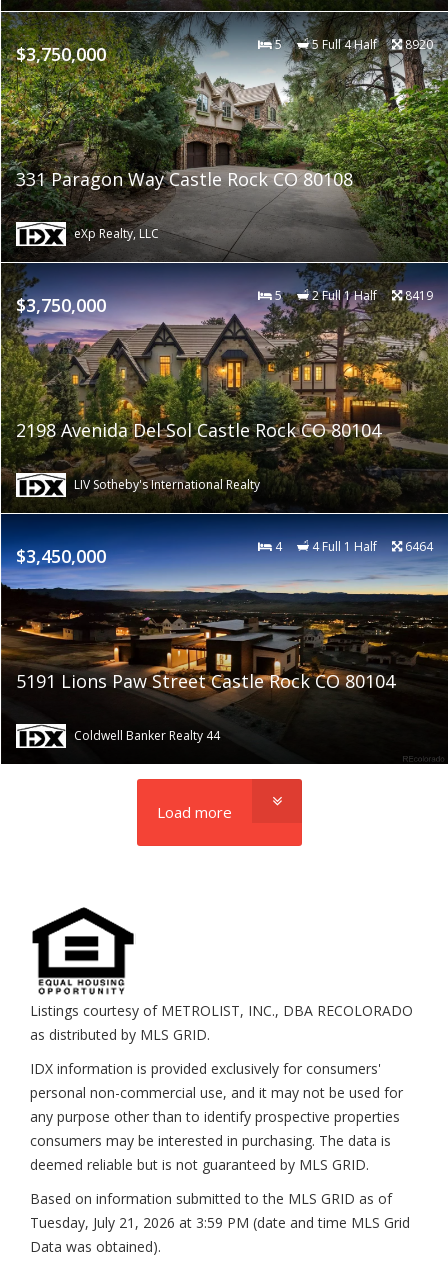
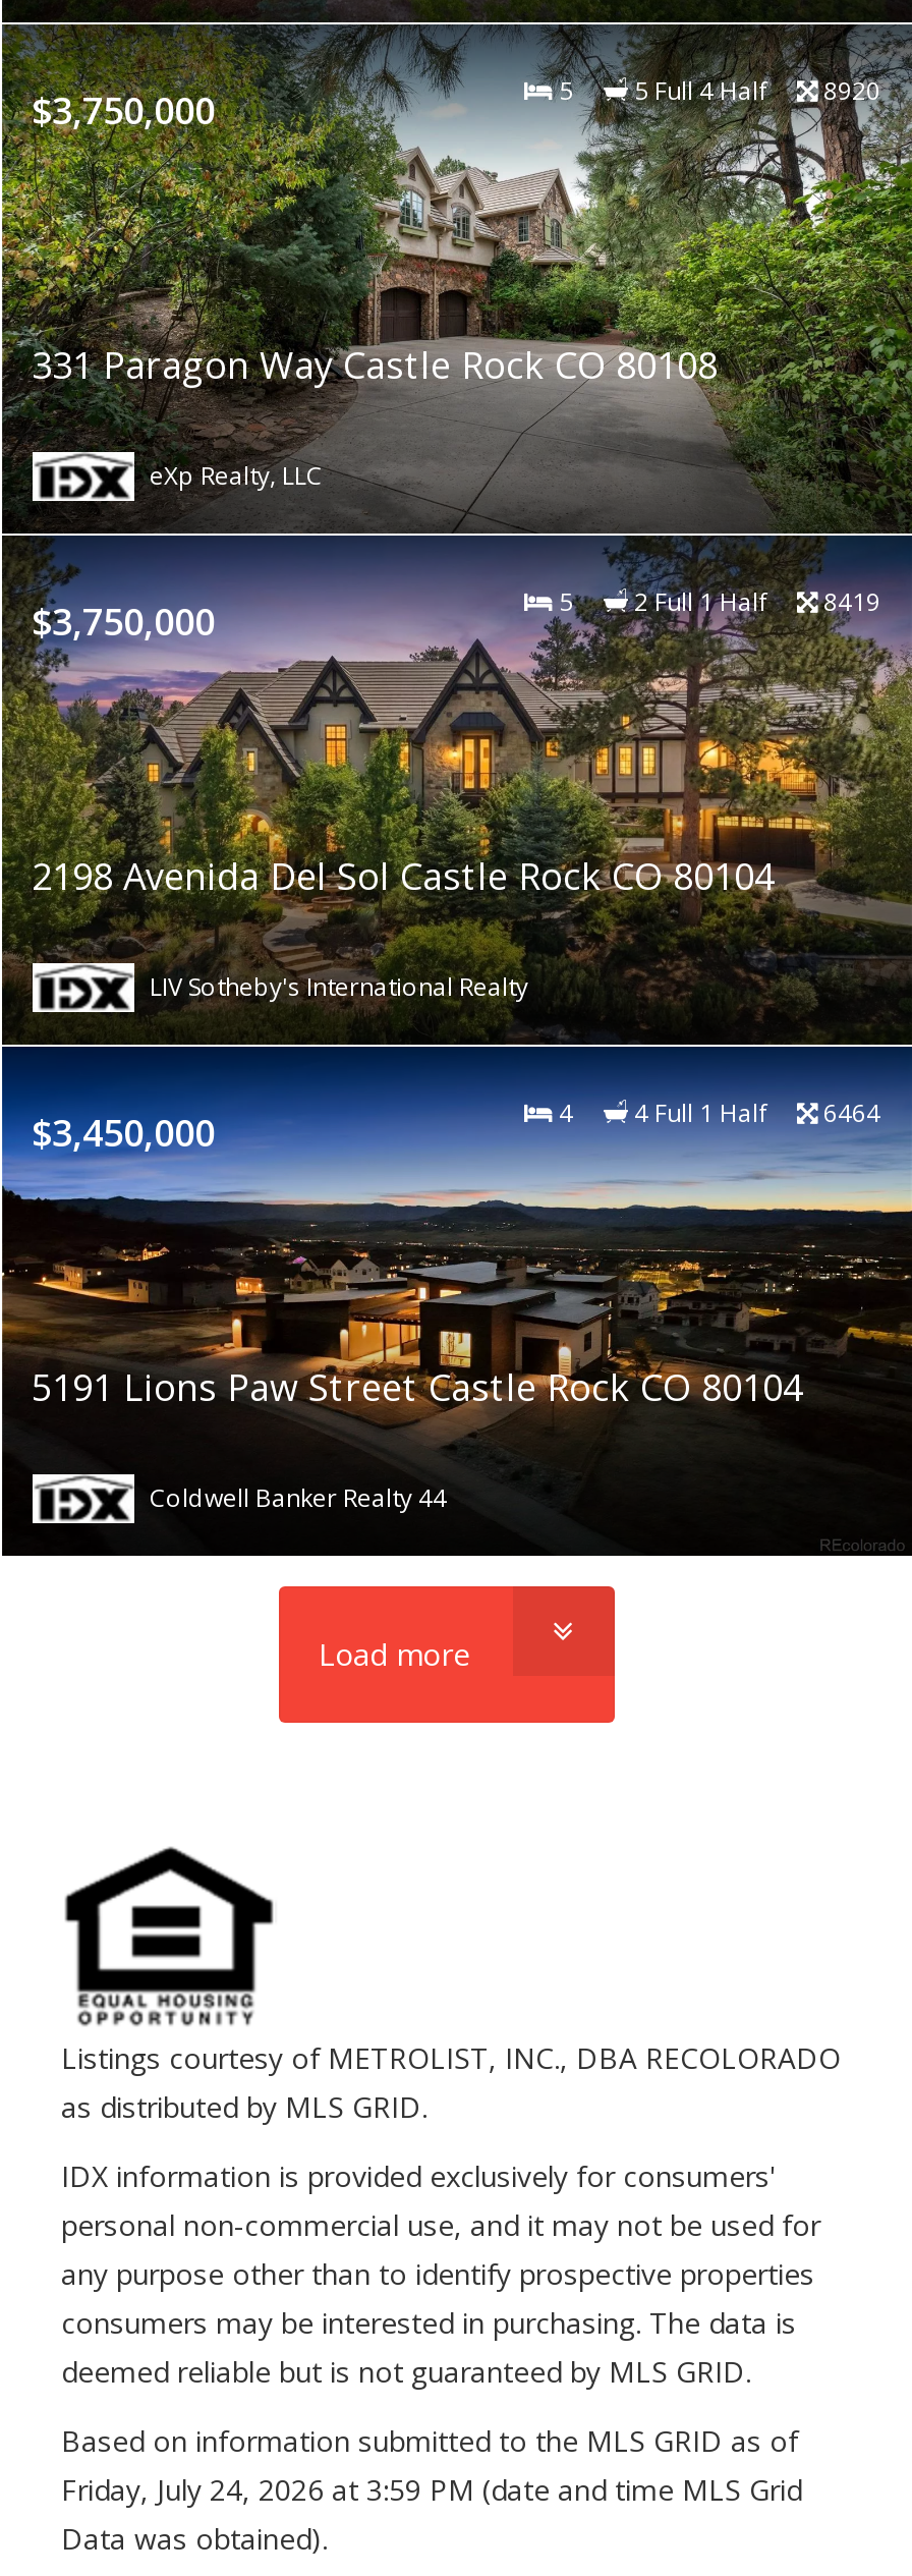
- Tuesday, July 21, 2026 at 3:59 PM (date and time MLS Grid
+ Friday, July 24, 2026 at 3:59 PM (date and time MLS Grid
